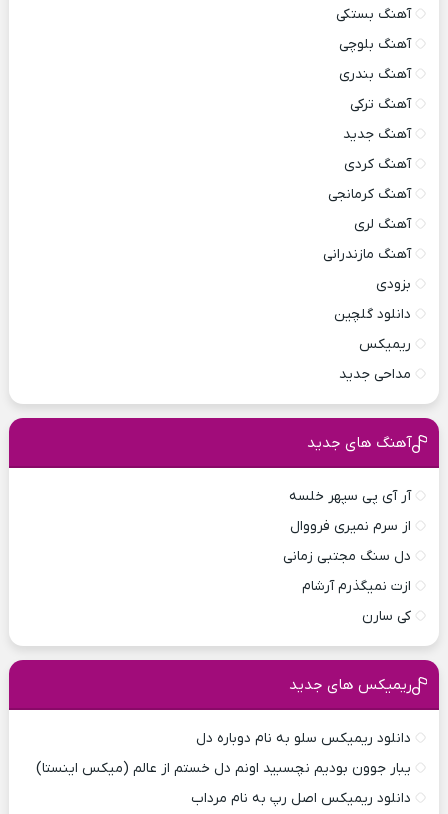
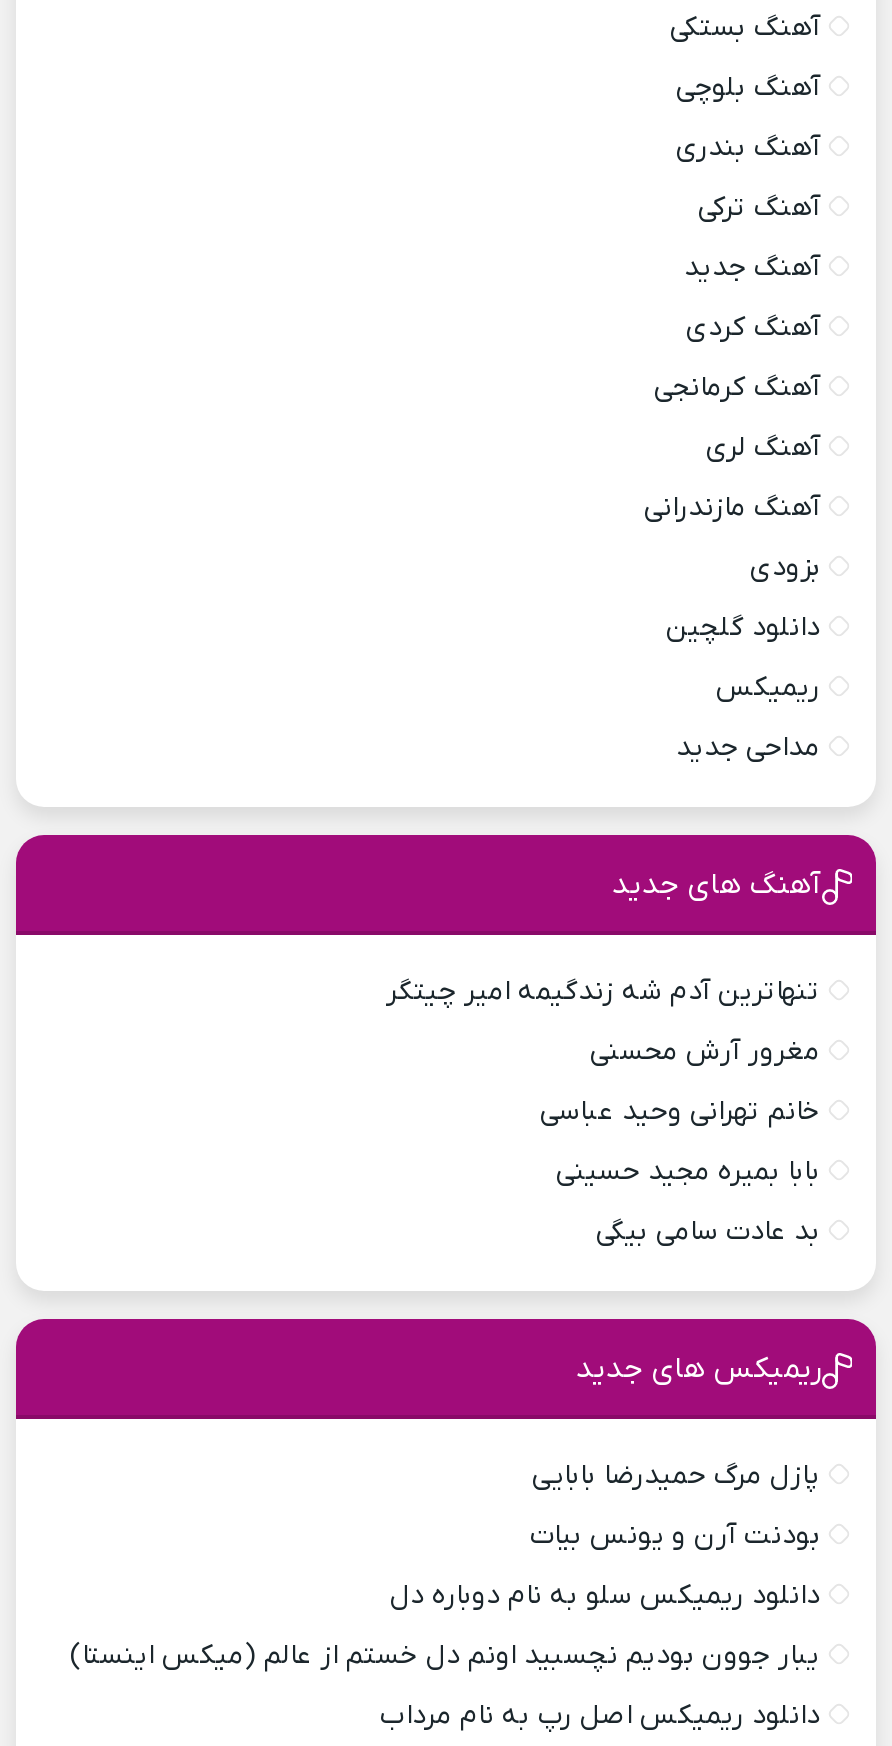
- آر آی پی سپهر خلسه
+ تنهاترین آدم شه زندگیمه امیر چیتگر

- از سرم نمیری فرووال
+ مغرور آرش محسنی

- دل سنگ مجتبی زمانی
+ خانم تهرانی وحید عباسی

- ازت نمیگذرم آرشام
+ بابا بمیره مجید حسینی

- کی سارن
+ بد عادت سامی بیگی

+ پازل مرگ حمیدرضا بابایی
+ بودنت آرن و یونس بیات
